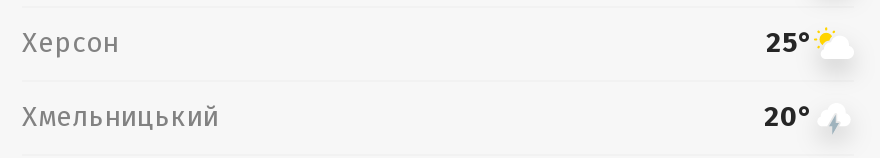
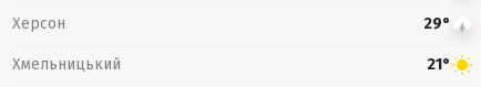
- 25°
+ 29°

- 20°
+ 21°
